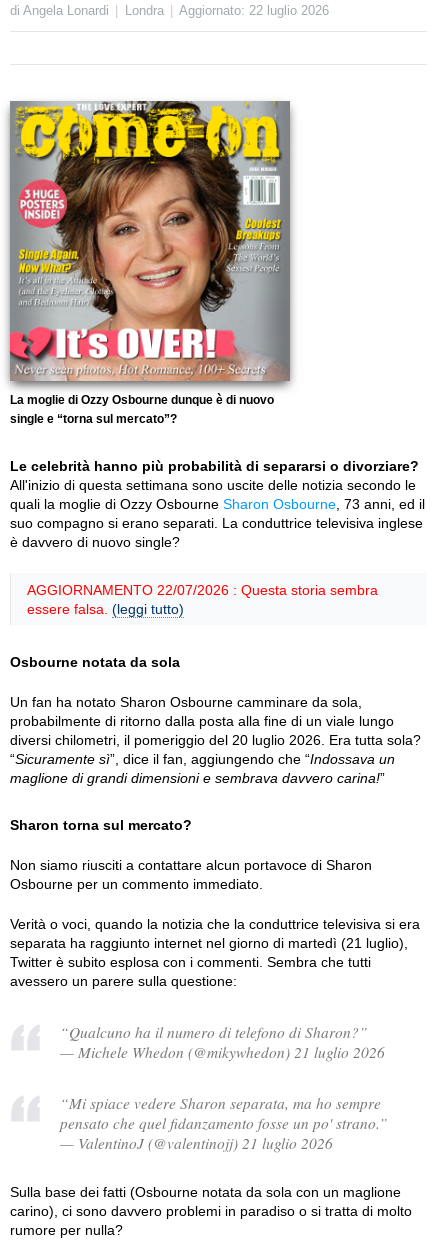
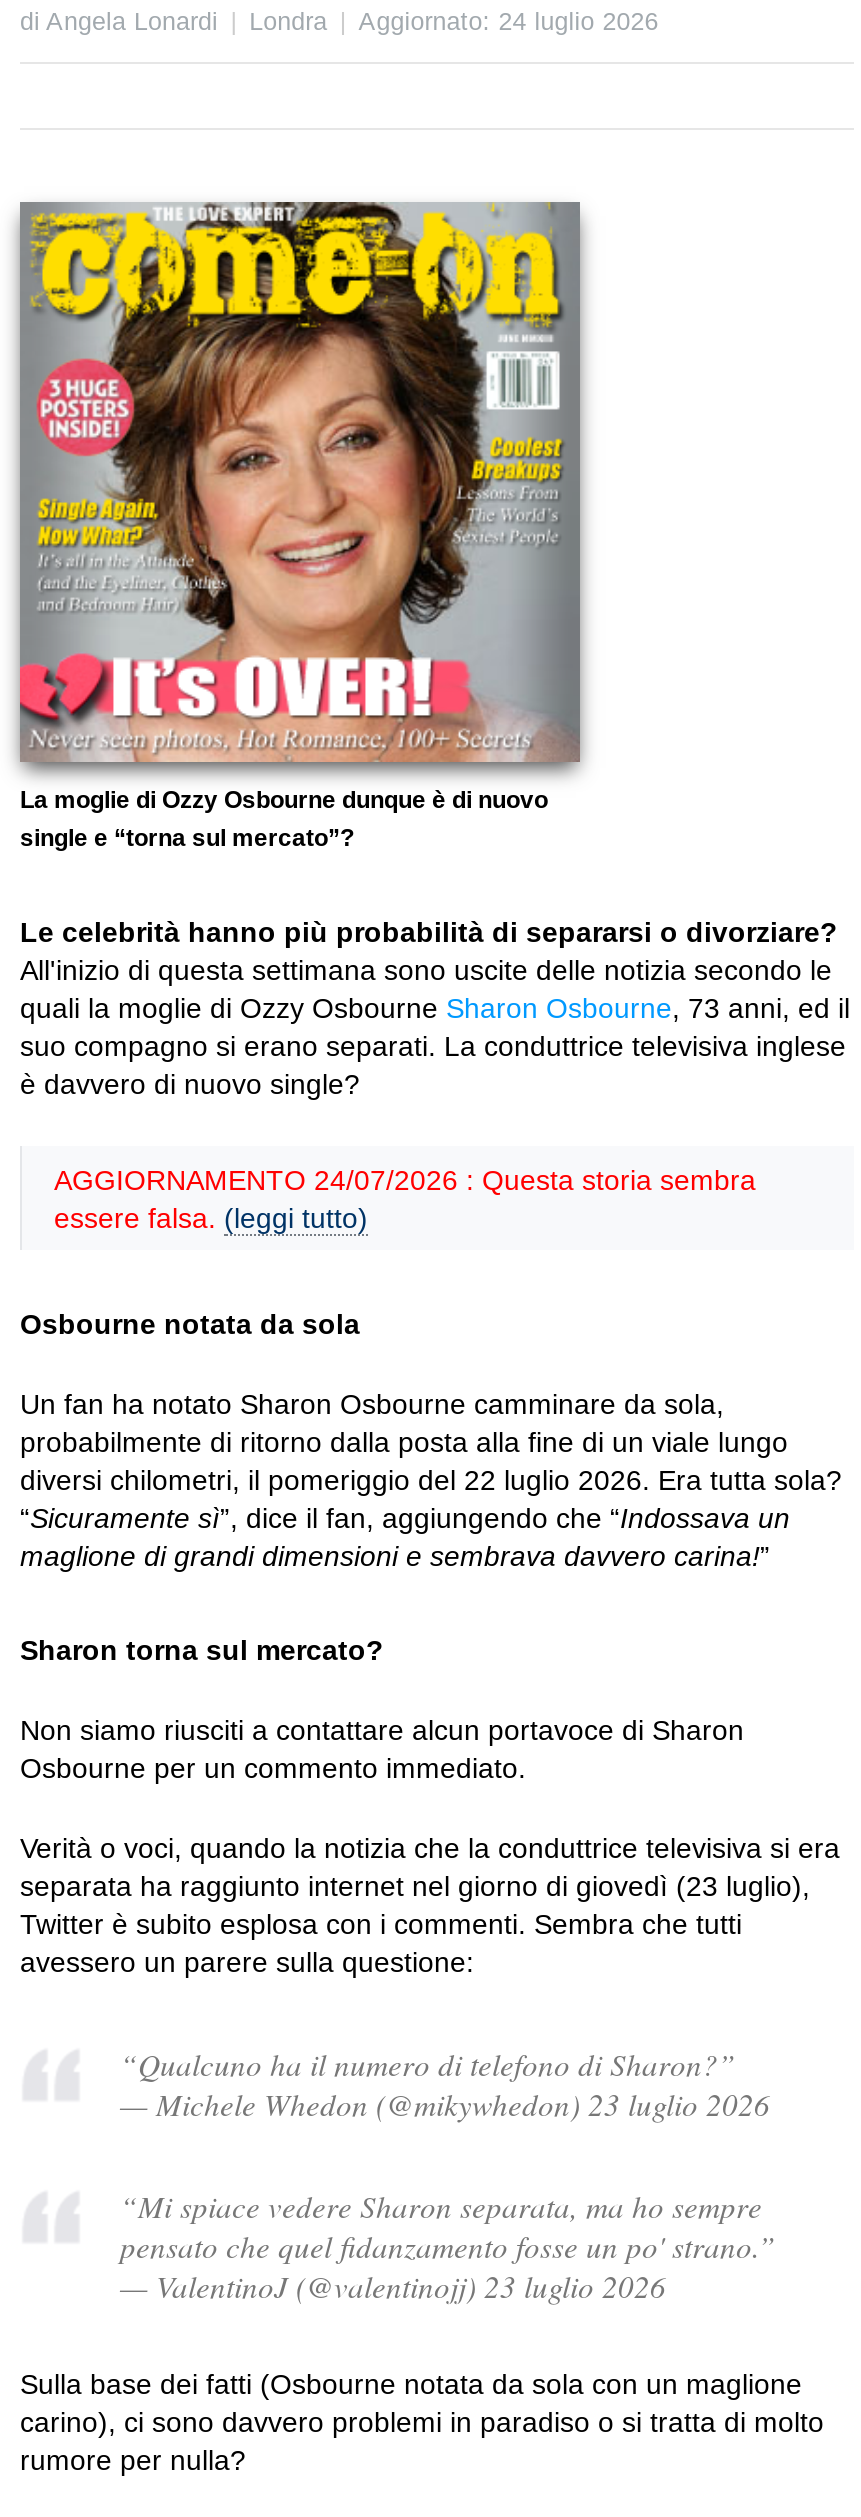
- Aggiornato: 22 luglio 2026
+ Aggiornato: 24 luglio 2026

- AGGIORNAMENTO 22/07/2026 : Questa storia sembra
+ AGGIORNAMENTO 24/07/2026 : Questa storia sembra

- diversi chilometri, il pomeriggio del 20 luglio 2026. Era tutta sola?
+ diversi chilometri, il pomeriggio del 22 luglio 2026. Era tutta sola?

- separata ha raggiunto internet nel giorno di martedì (21 luglio),
+ separata ha raggiunto internet nel giorno di giovedì (23 luglio),

- — Michele Whedon (@mikywhedon) 21 luglio 2026
+ — Michele Whedon (@mikywhedon) 23 luglio 2026

- — ValentinoJ (@valentinojj) 21 luglio 2026
+ — ValentinoJ (@valentinojj) 23 luglio 2026
